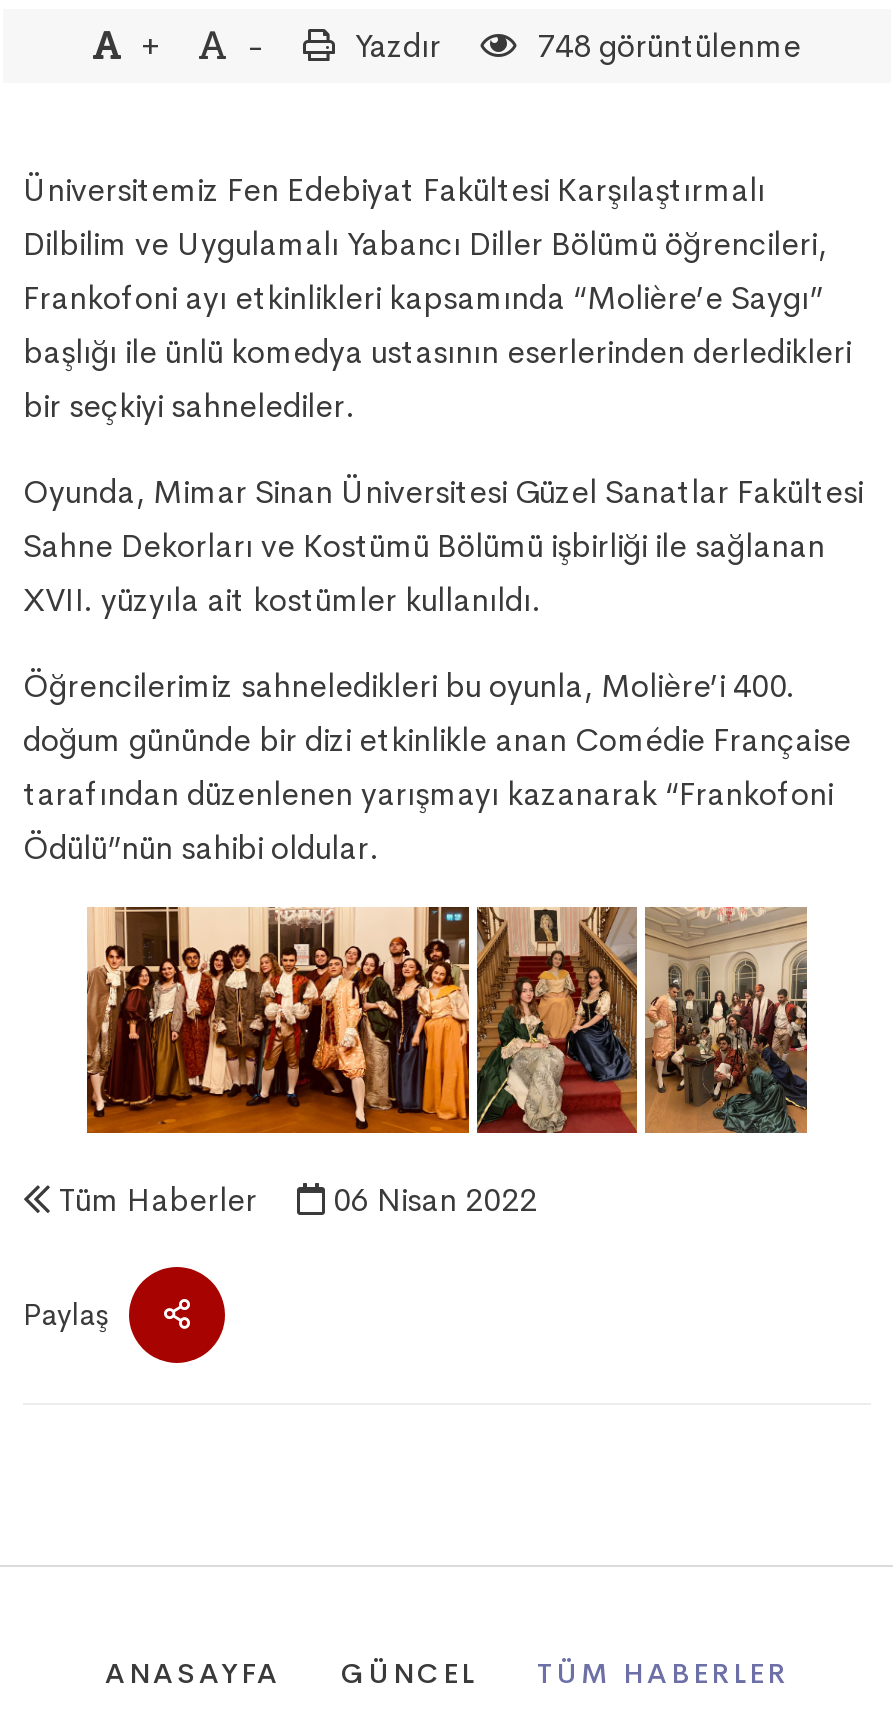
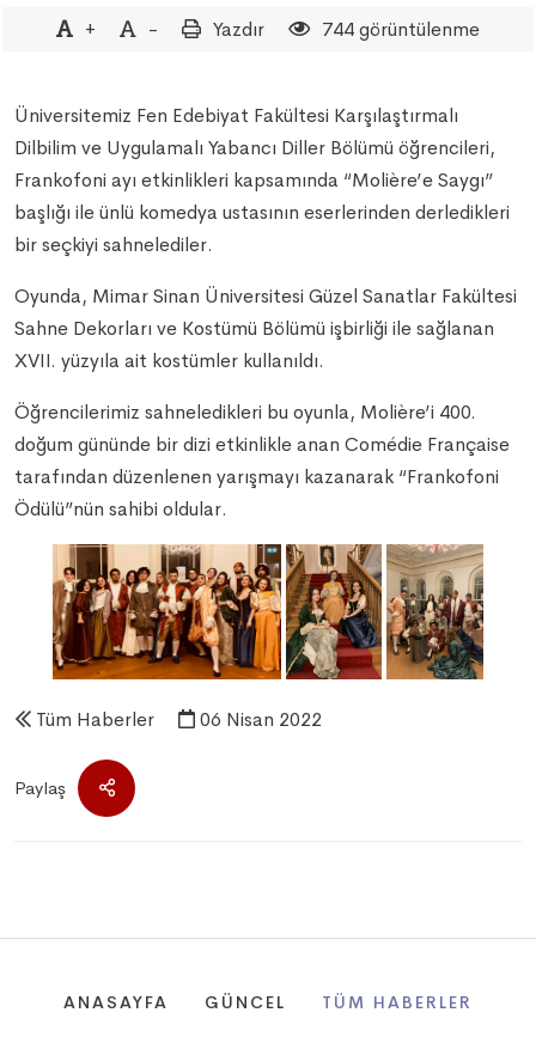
- 748 görüntülenme
+ 744 görüntülenme
